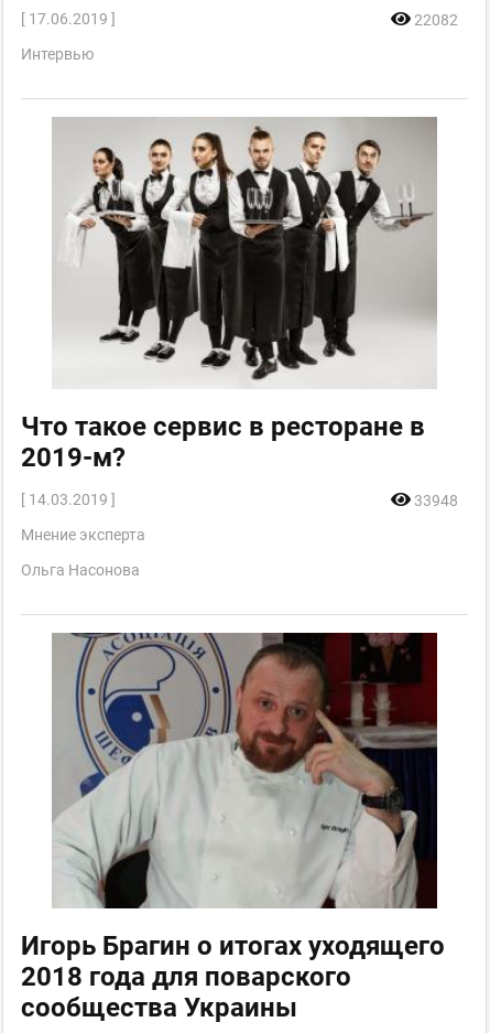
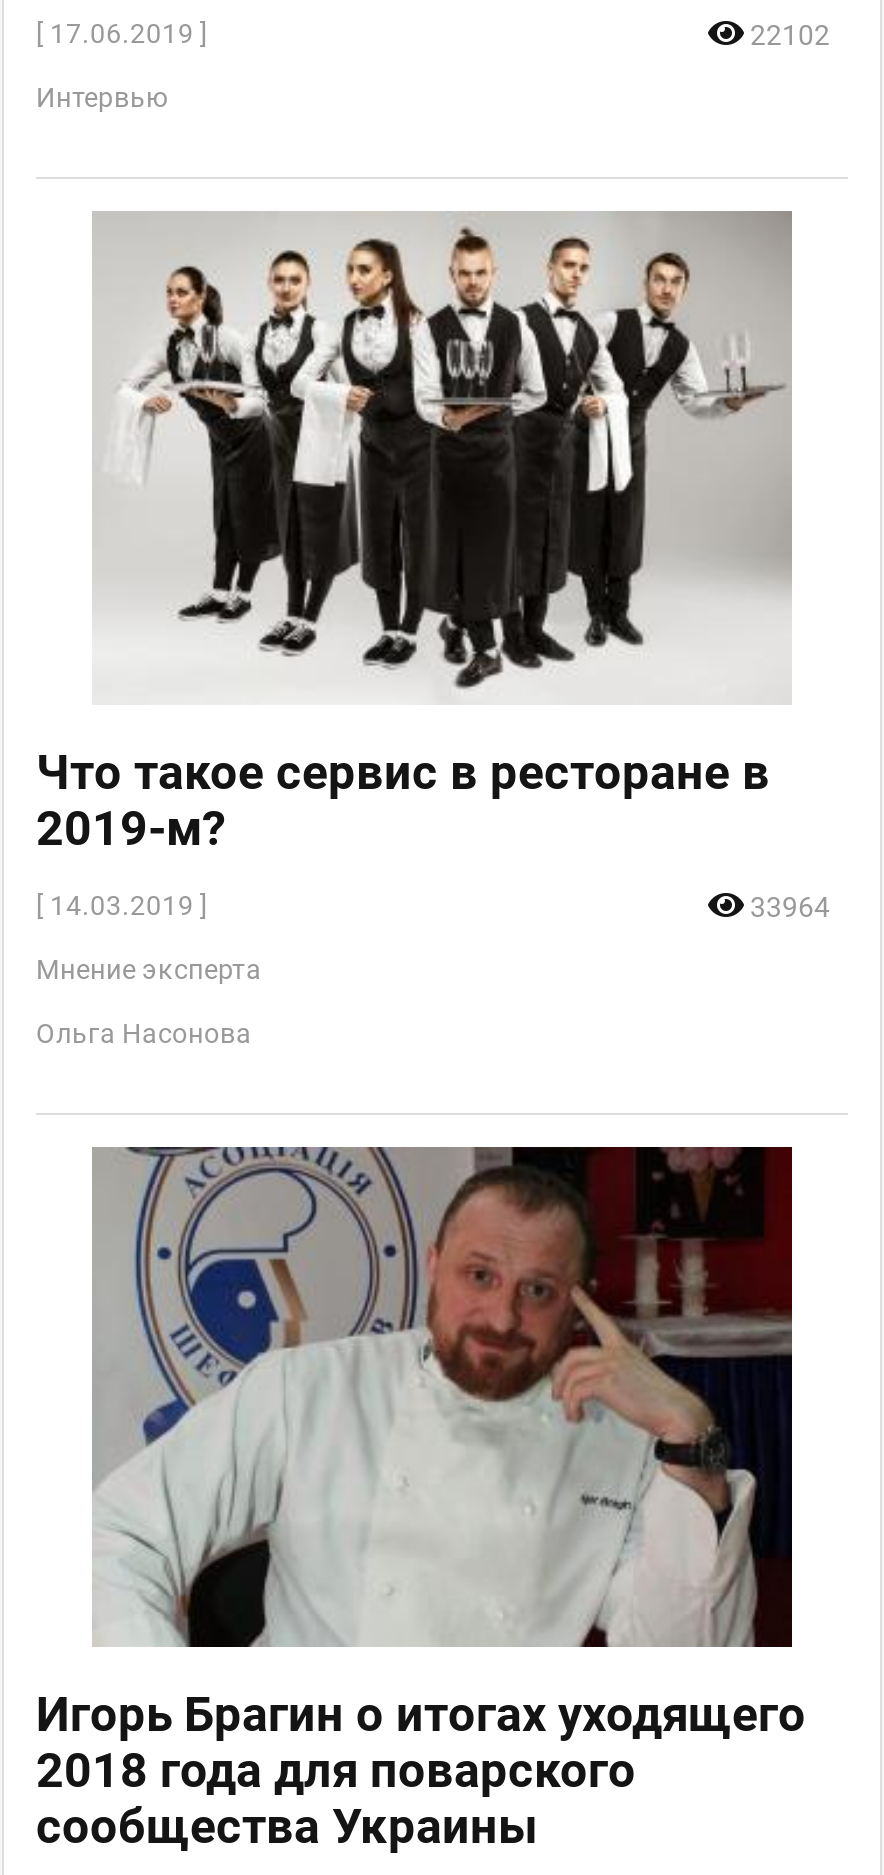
- 22082
+ 22102

- 33948
+ 33964
